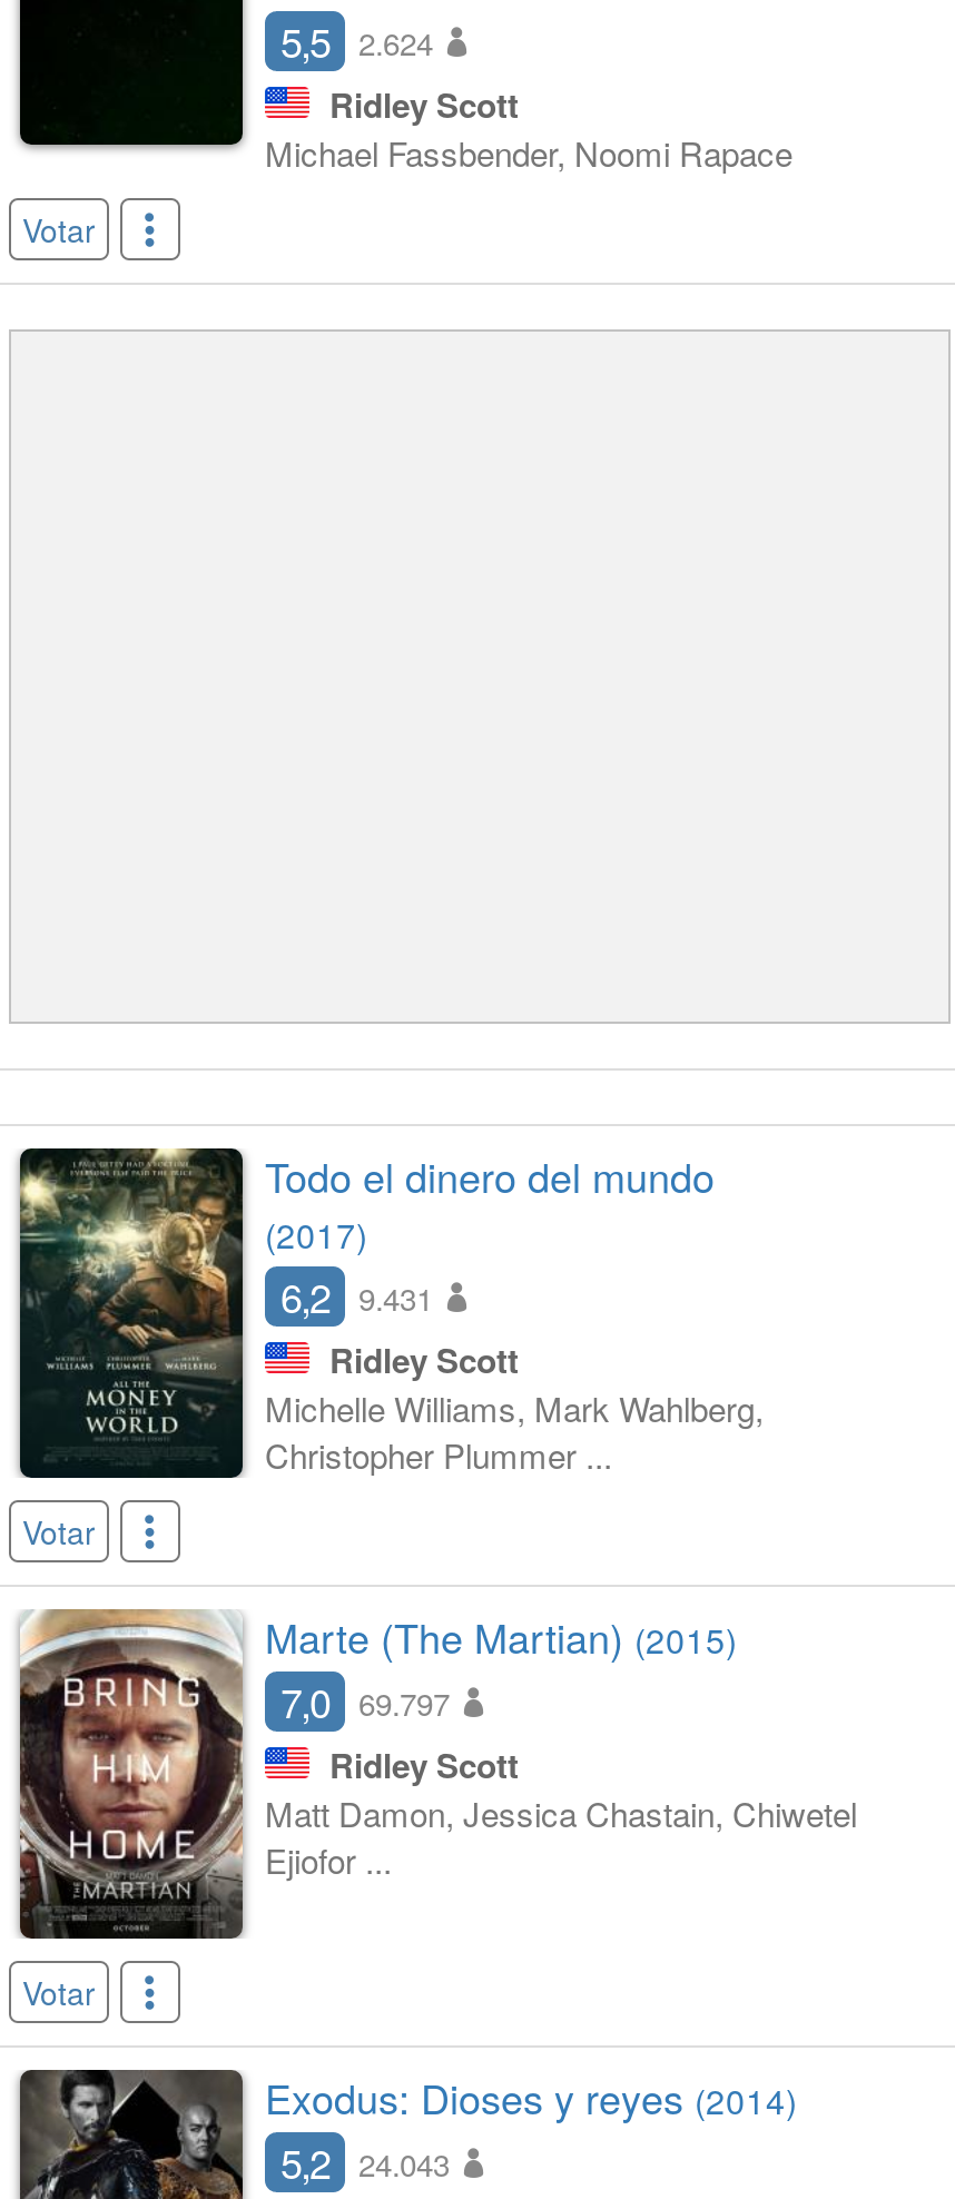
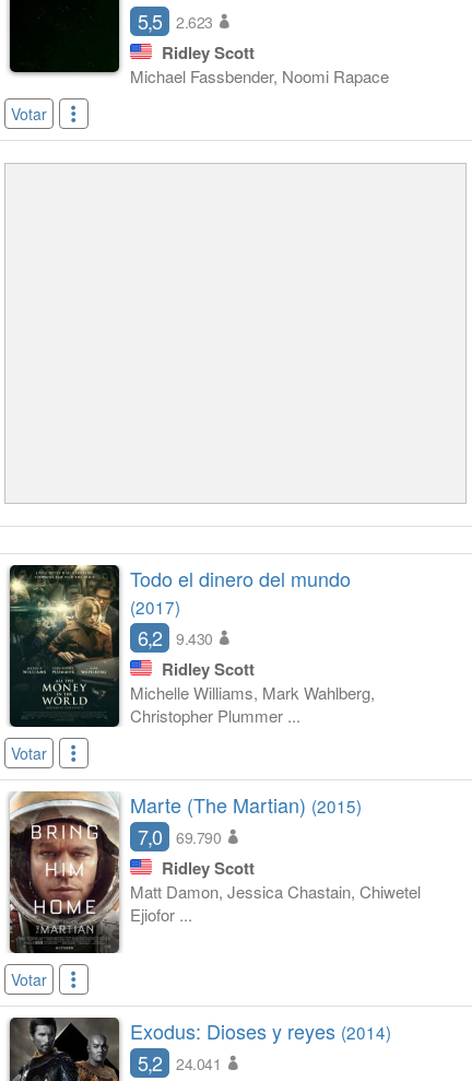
- 2.624
+ 2.623

- 9.431
+ 9.430

- 7,0 69.797
+ 7,0 69.790

- 24.043
+ 24.041
